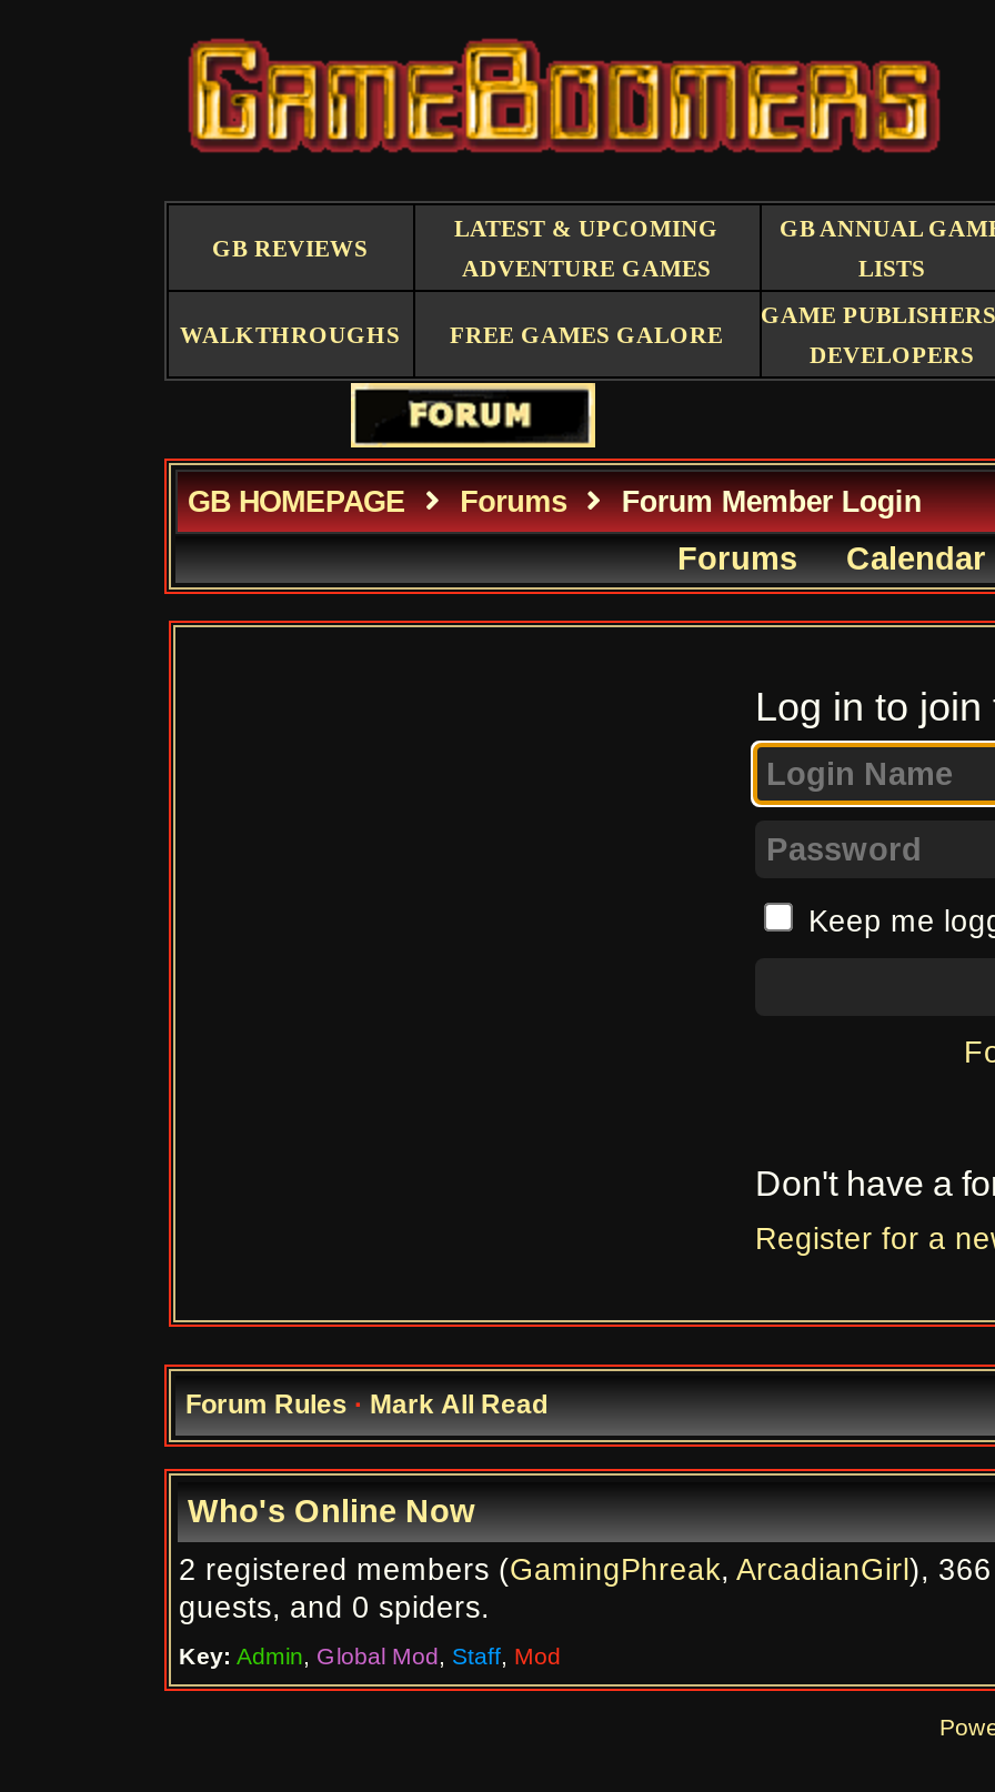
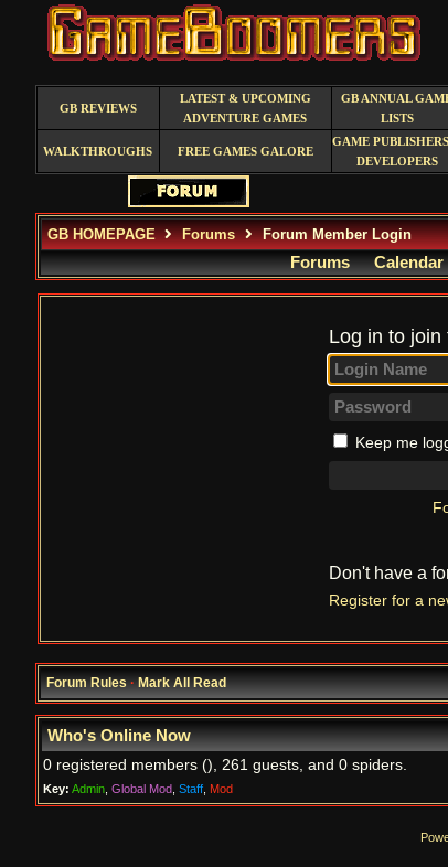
- 2 registered members (GamingPhreak, ArcadianGirl), 366
- guests, and 0 spiders.
+ 0 registered members (), 261 guests, and 0 spiders.
